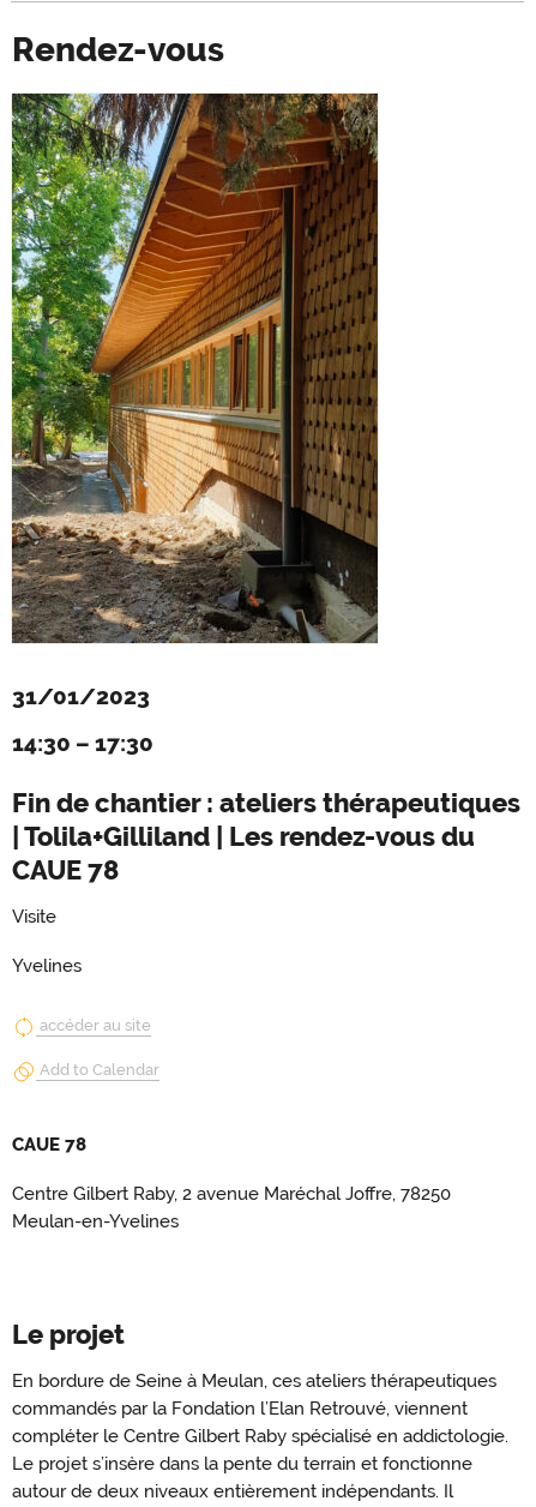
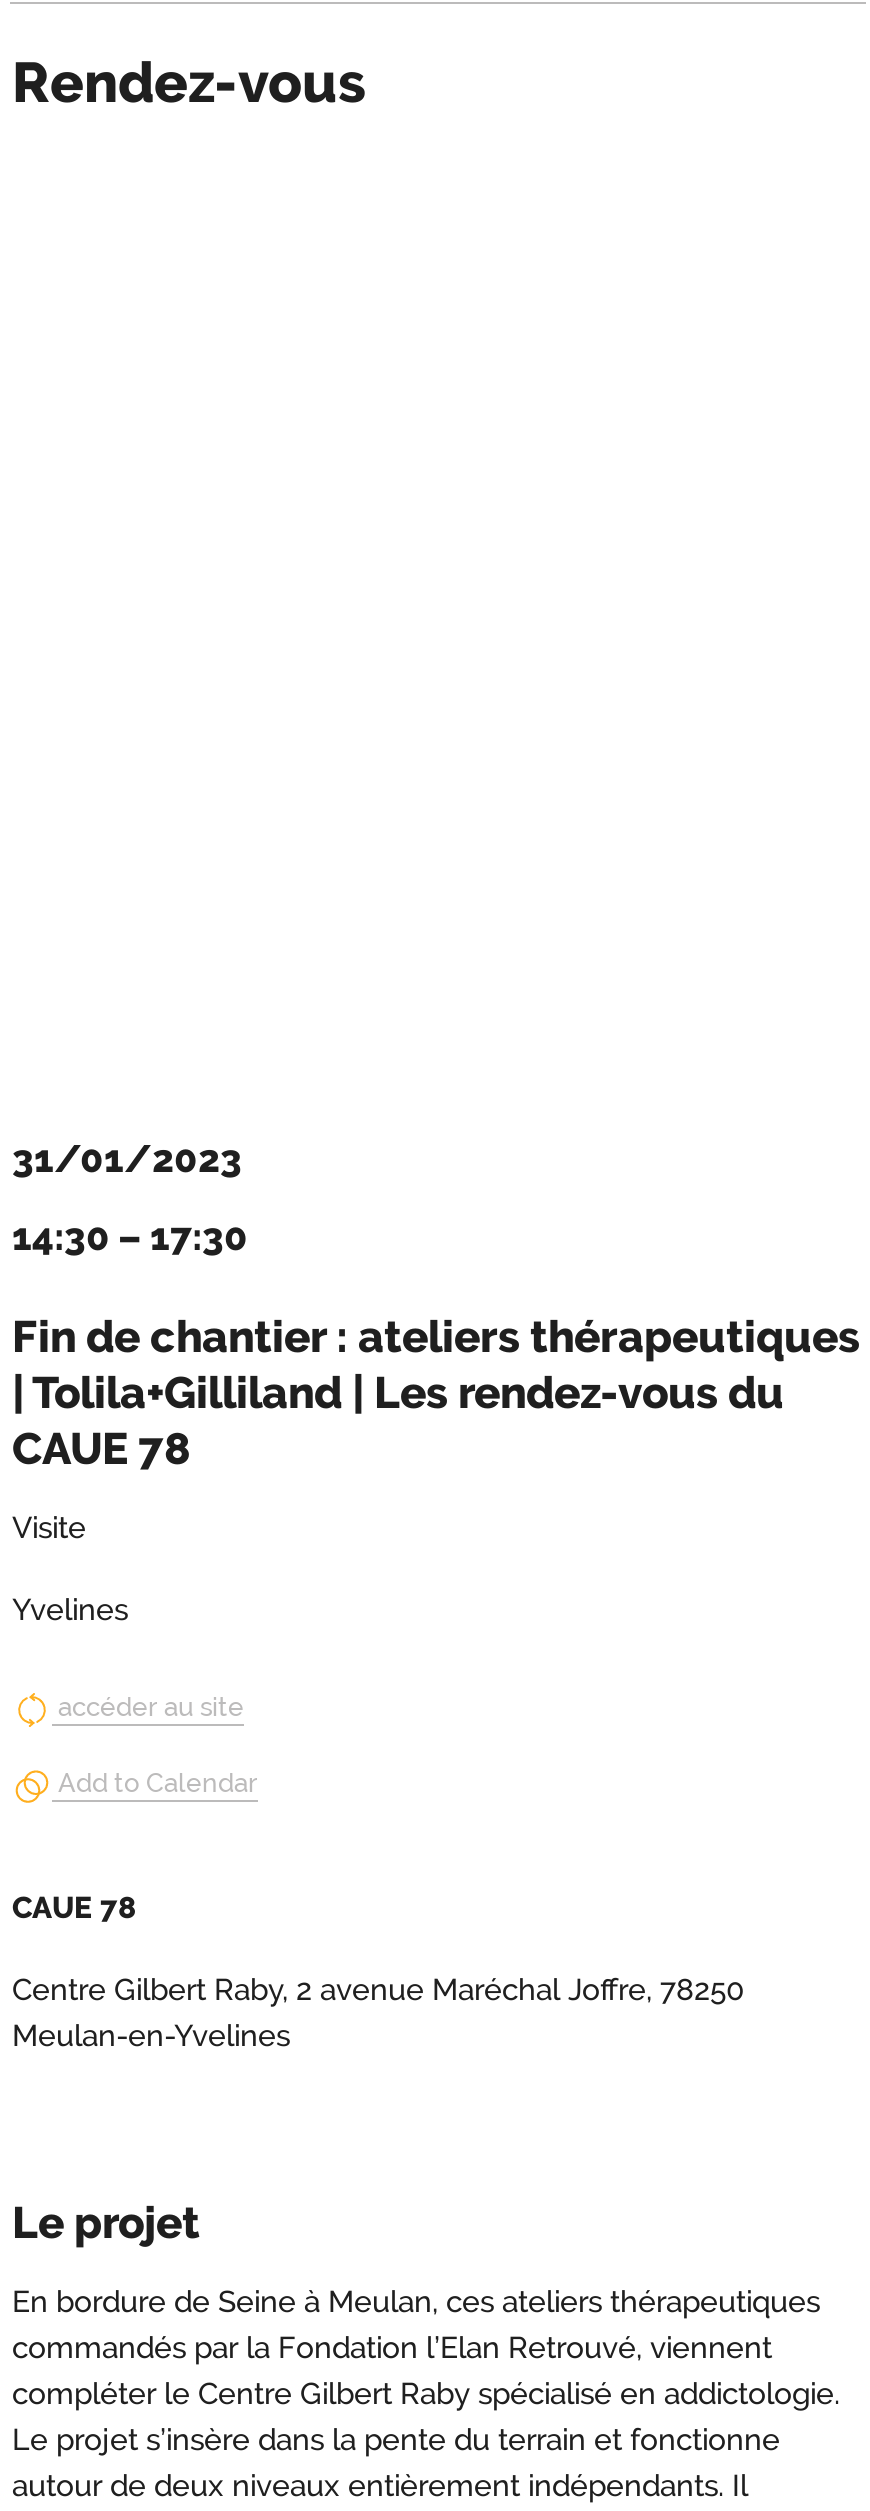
- [image]
